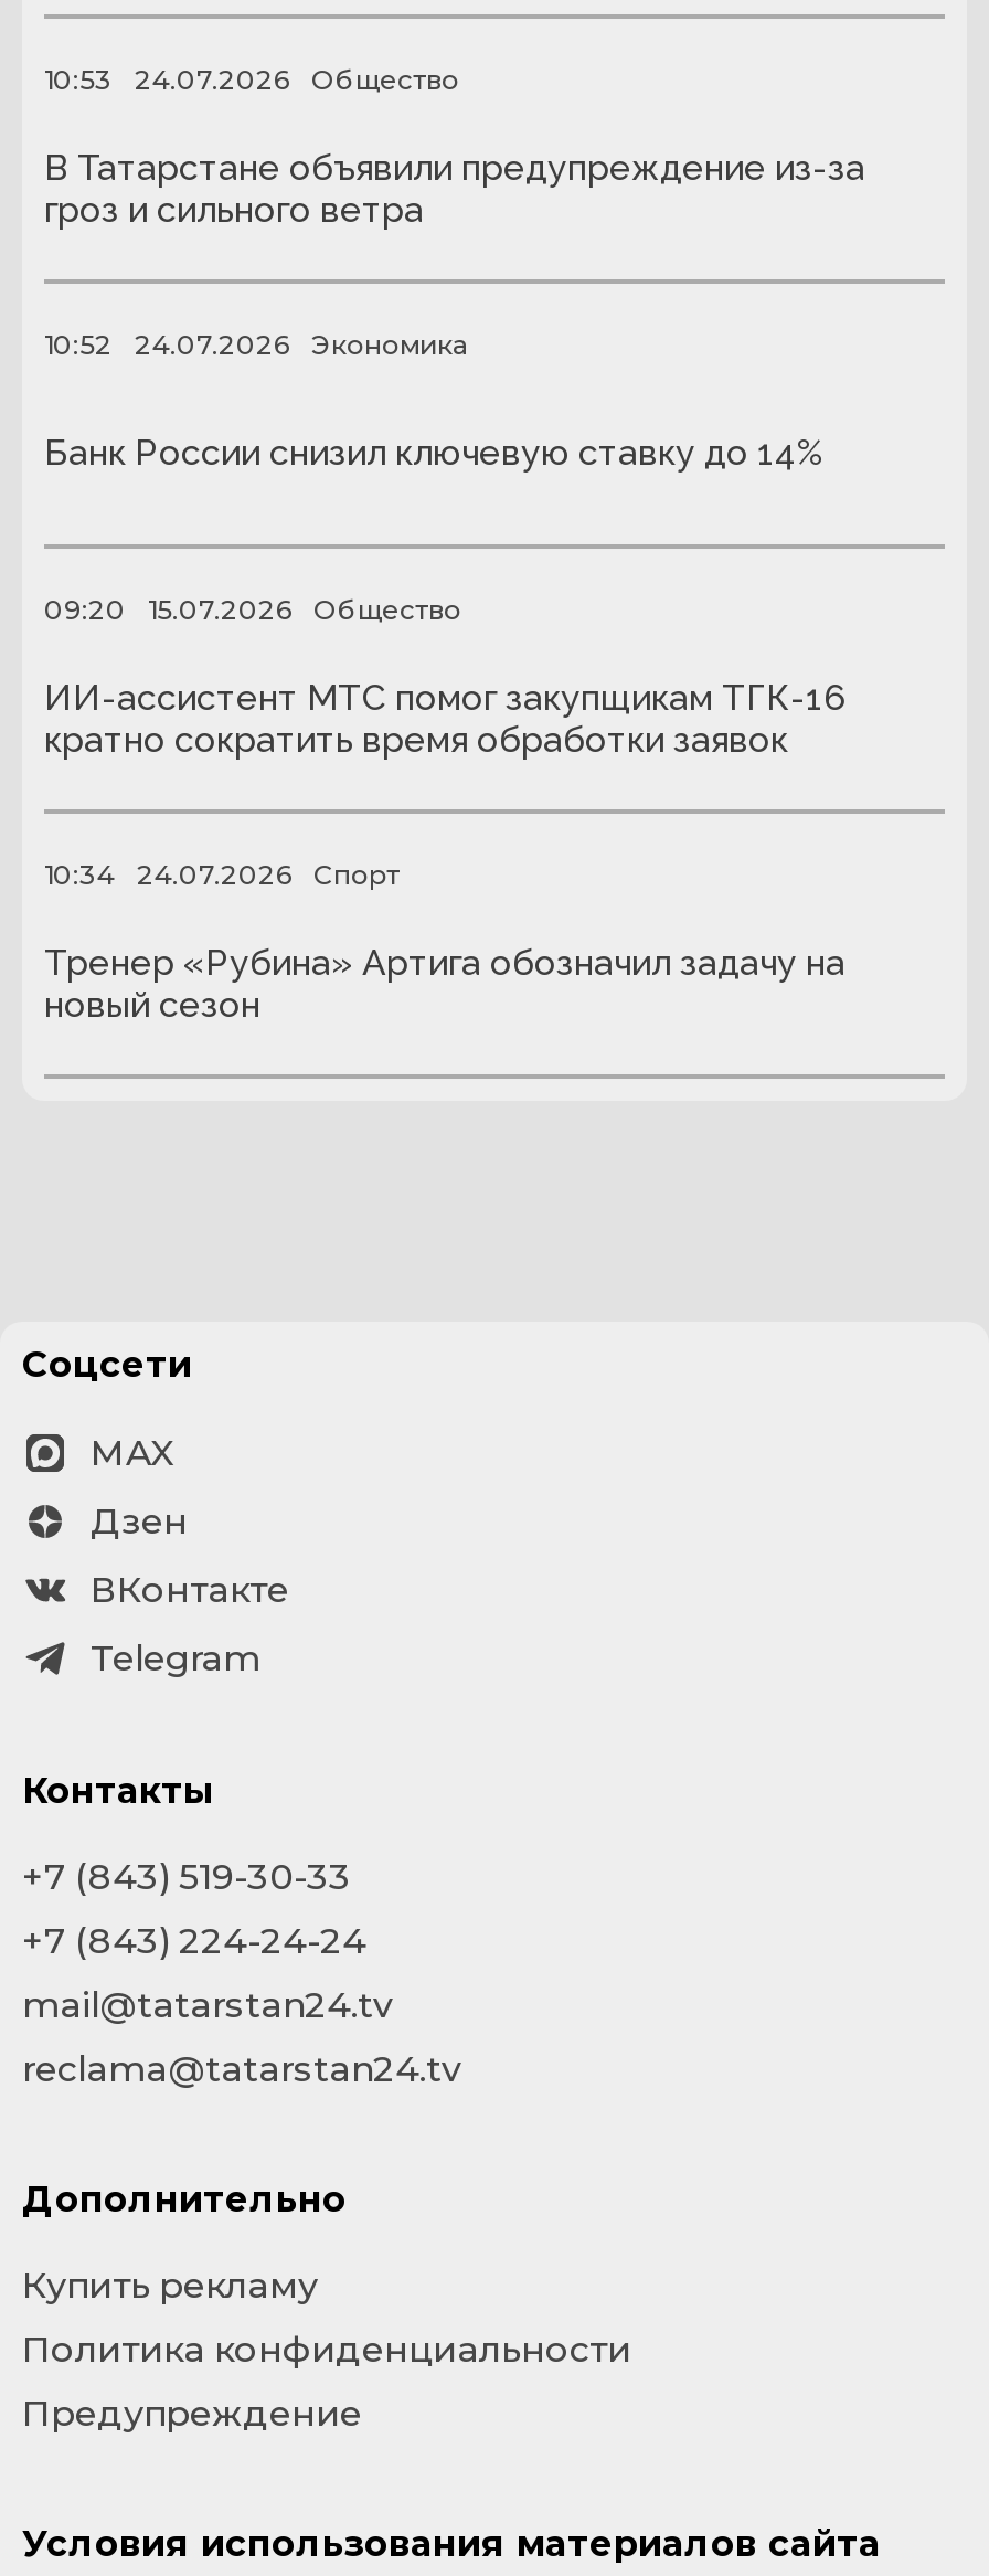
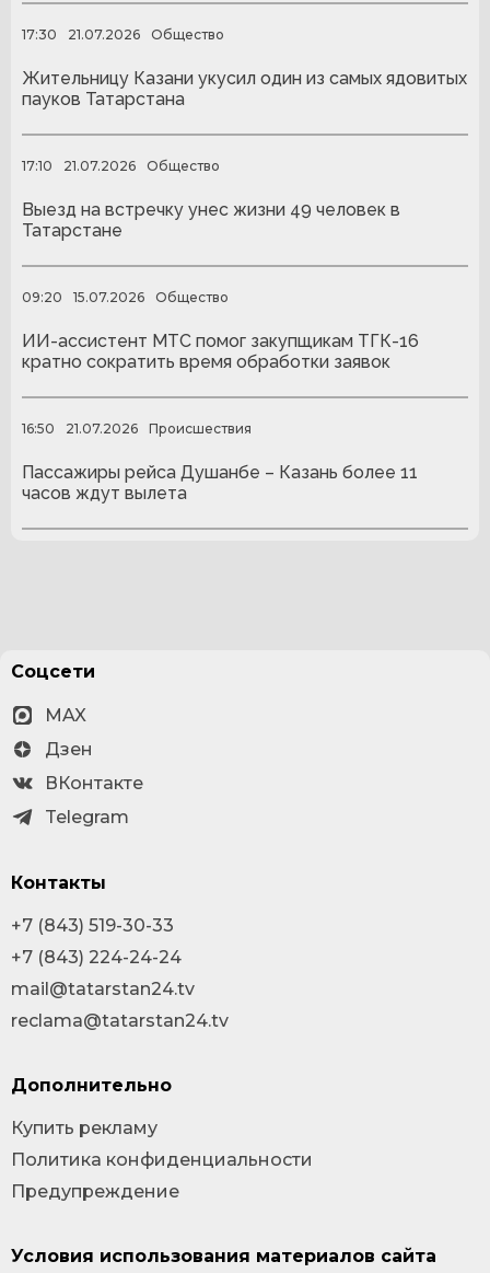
- 10:53
- 24.07.2026
+ 17:30
+ 21.07.2026

- В Татарстане объявили предупреждение из-за
- гроз и сильного ветра
+ Жительницу Казани укусил один из самых ядовитых
+ пауков Татарстана

- 10:52
- 24.07.2026
- Экономика
+ 17:10
+ 21.07.2026
+ Общество

- Банк России снизил ключевую ставку до 14%
+ Выезд на встречку унес жизни 49 человек в
+ Татарстане

- 10:34
- 24.07.2026
- Спорт
+ 16:50
+ 21.07.2026
+ Происшествия

- Тренер «Рубина» Артига обозначил задачу на
- новый сезон
+ Пассажиры рейса Душанбе – Казань более 11
+ часов ждут вылета
